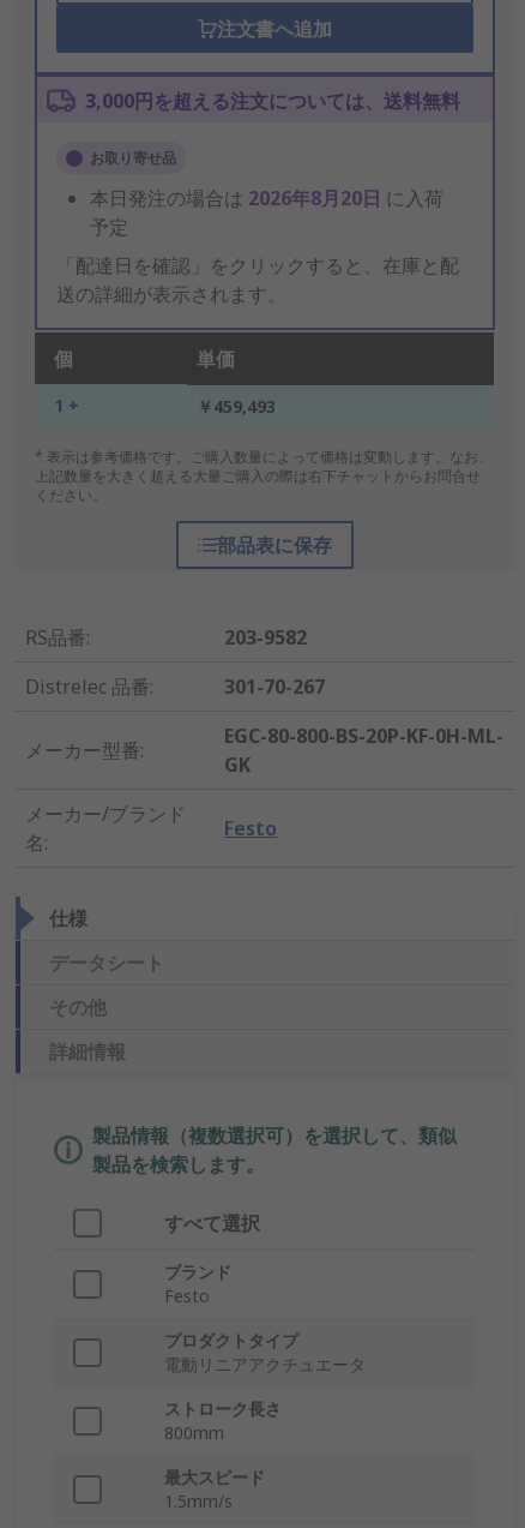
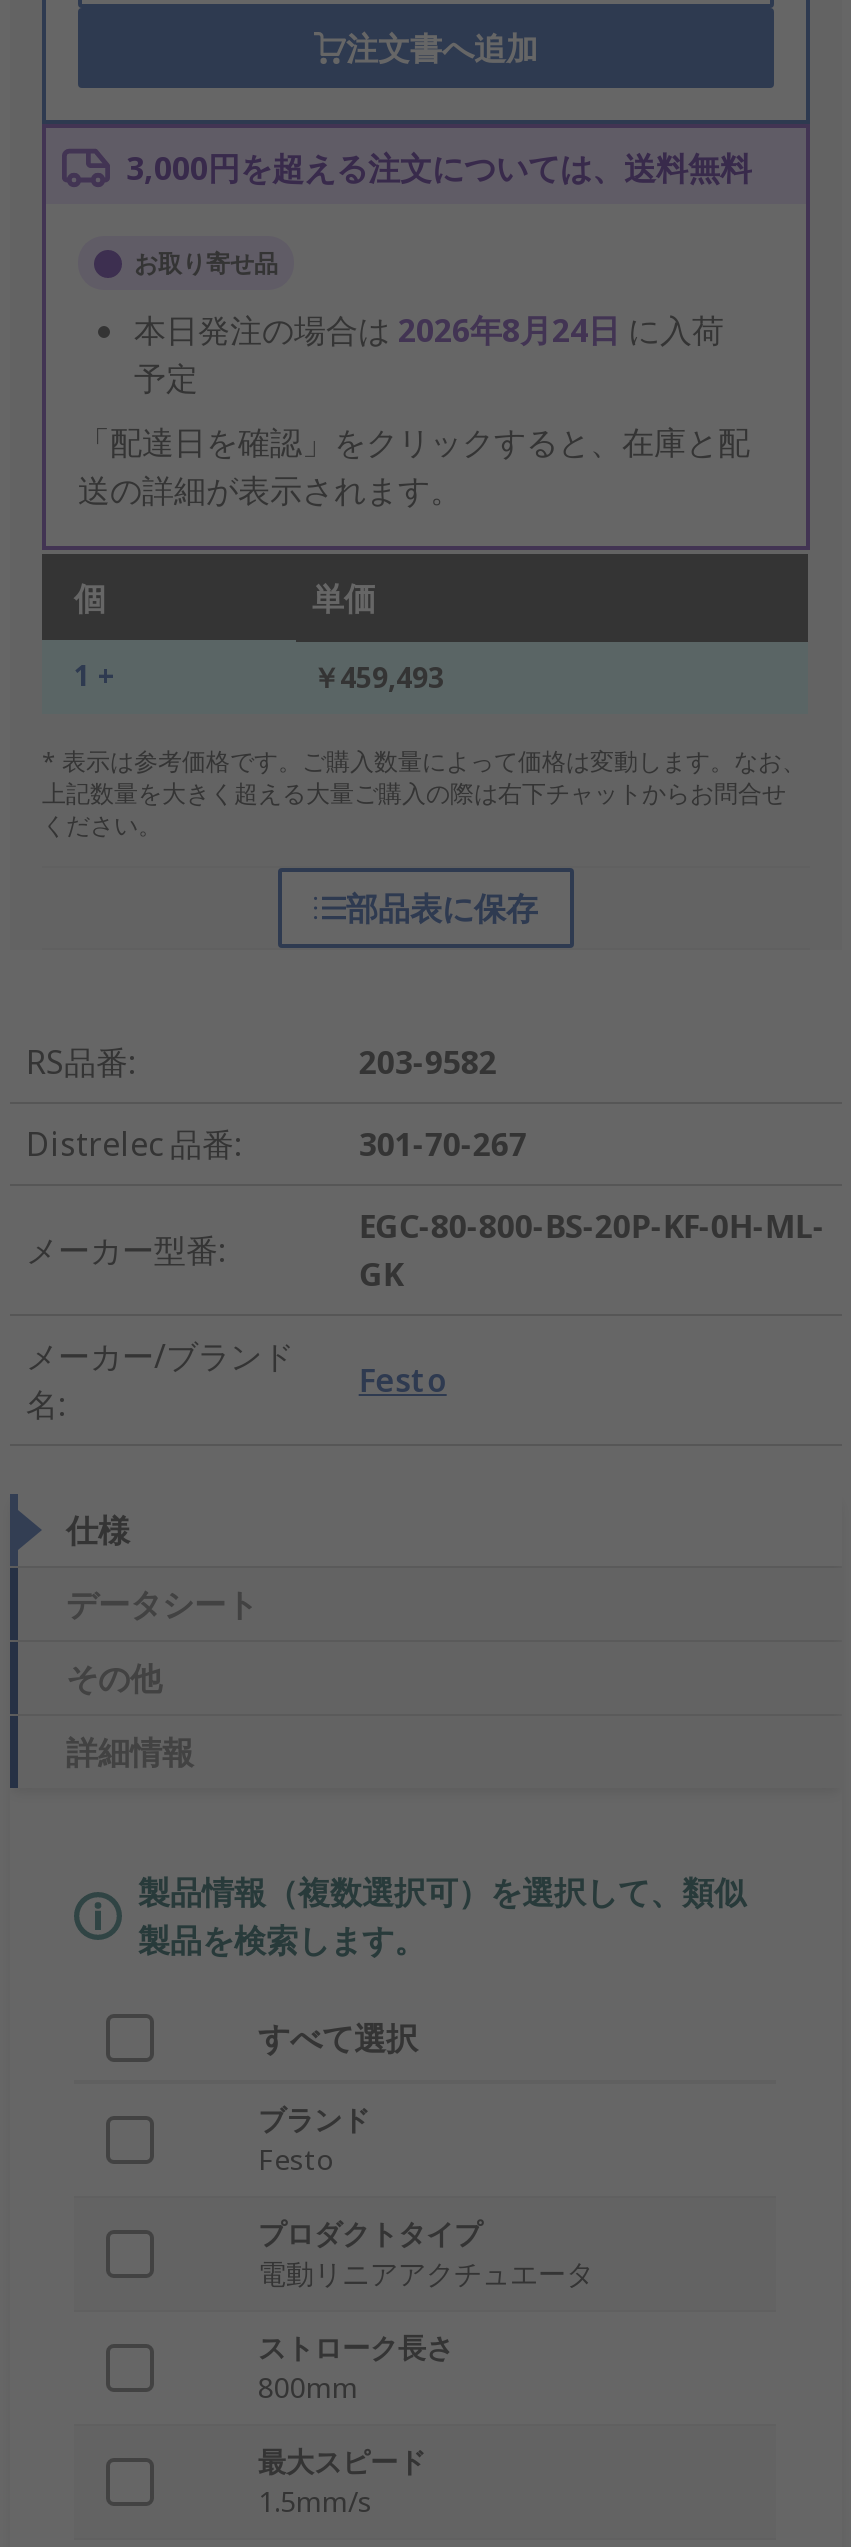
- 本日発注の場合は2026年8月20日に入荷
+ 本日発注の場合は2026年8月24日に入荷
